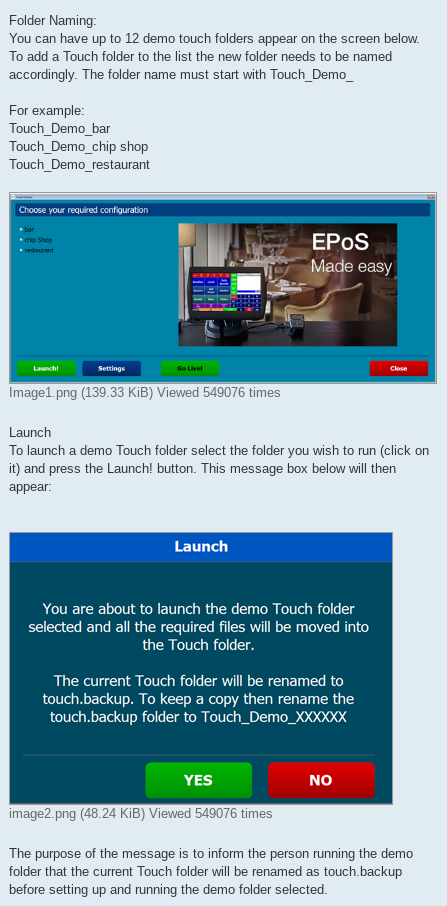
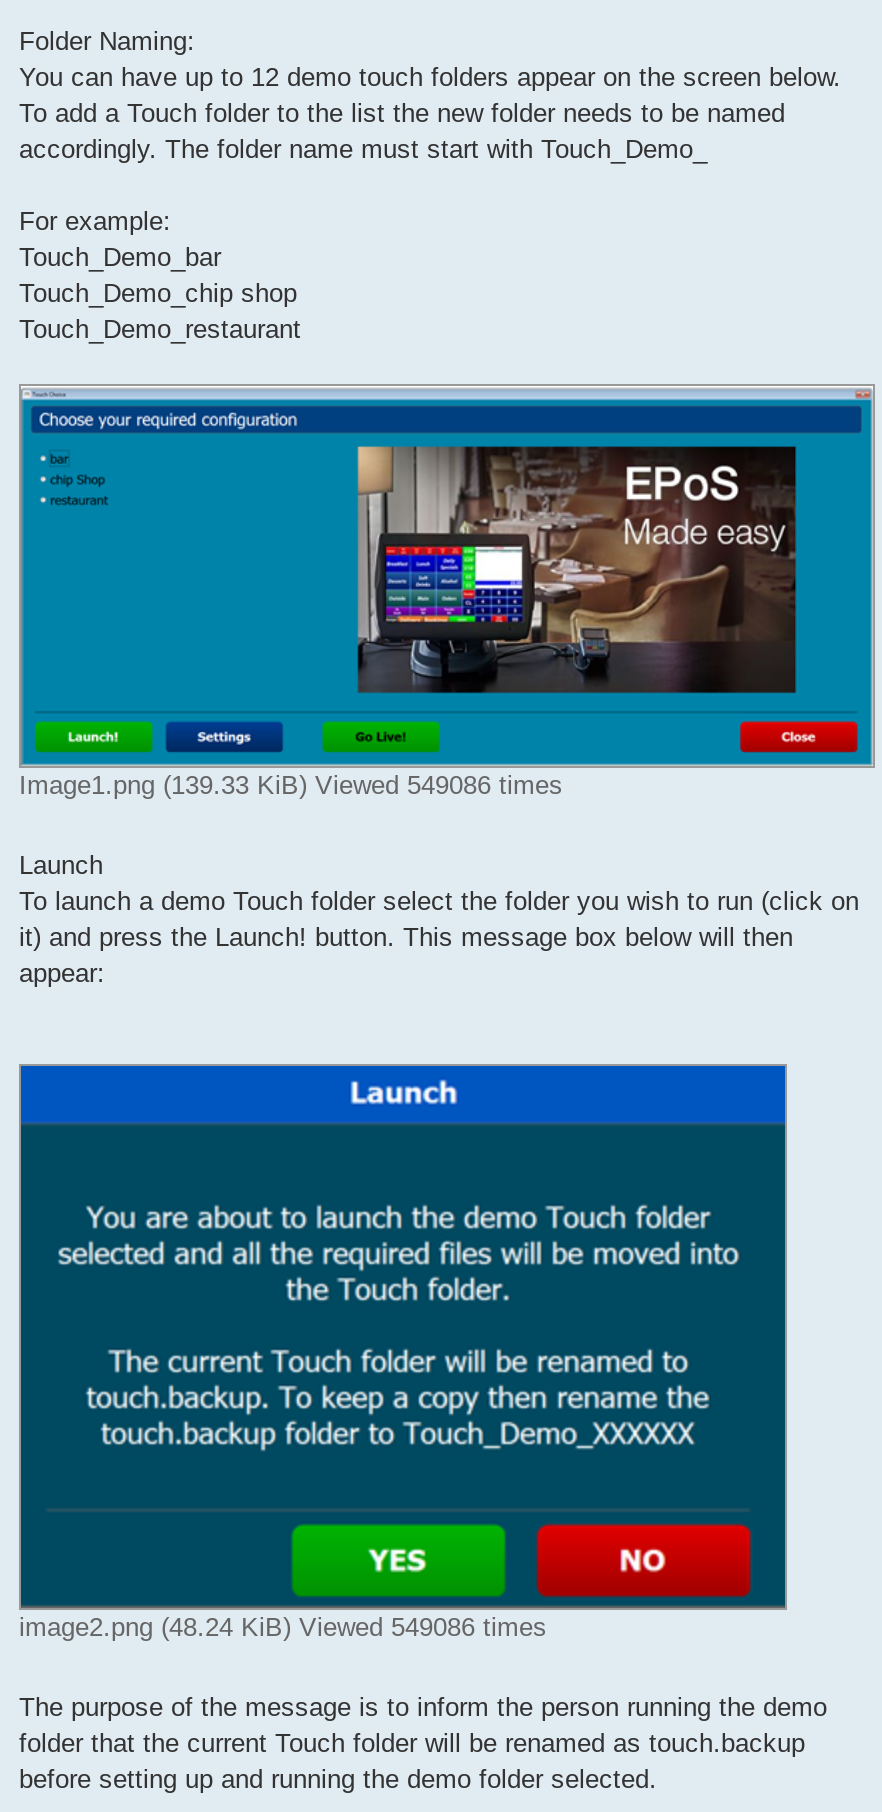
- Image1.png (139.33 KiB) Viewed 549076 times
+ Image1.png (139.33 KiB) Viewed 549086 times

- image2.png (48.24 KiB) Viewed 549076 times
+ image2.png (48.24 KiB) Viewed 549086 times
